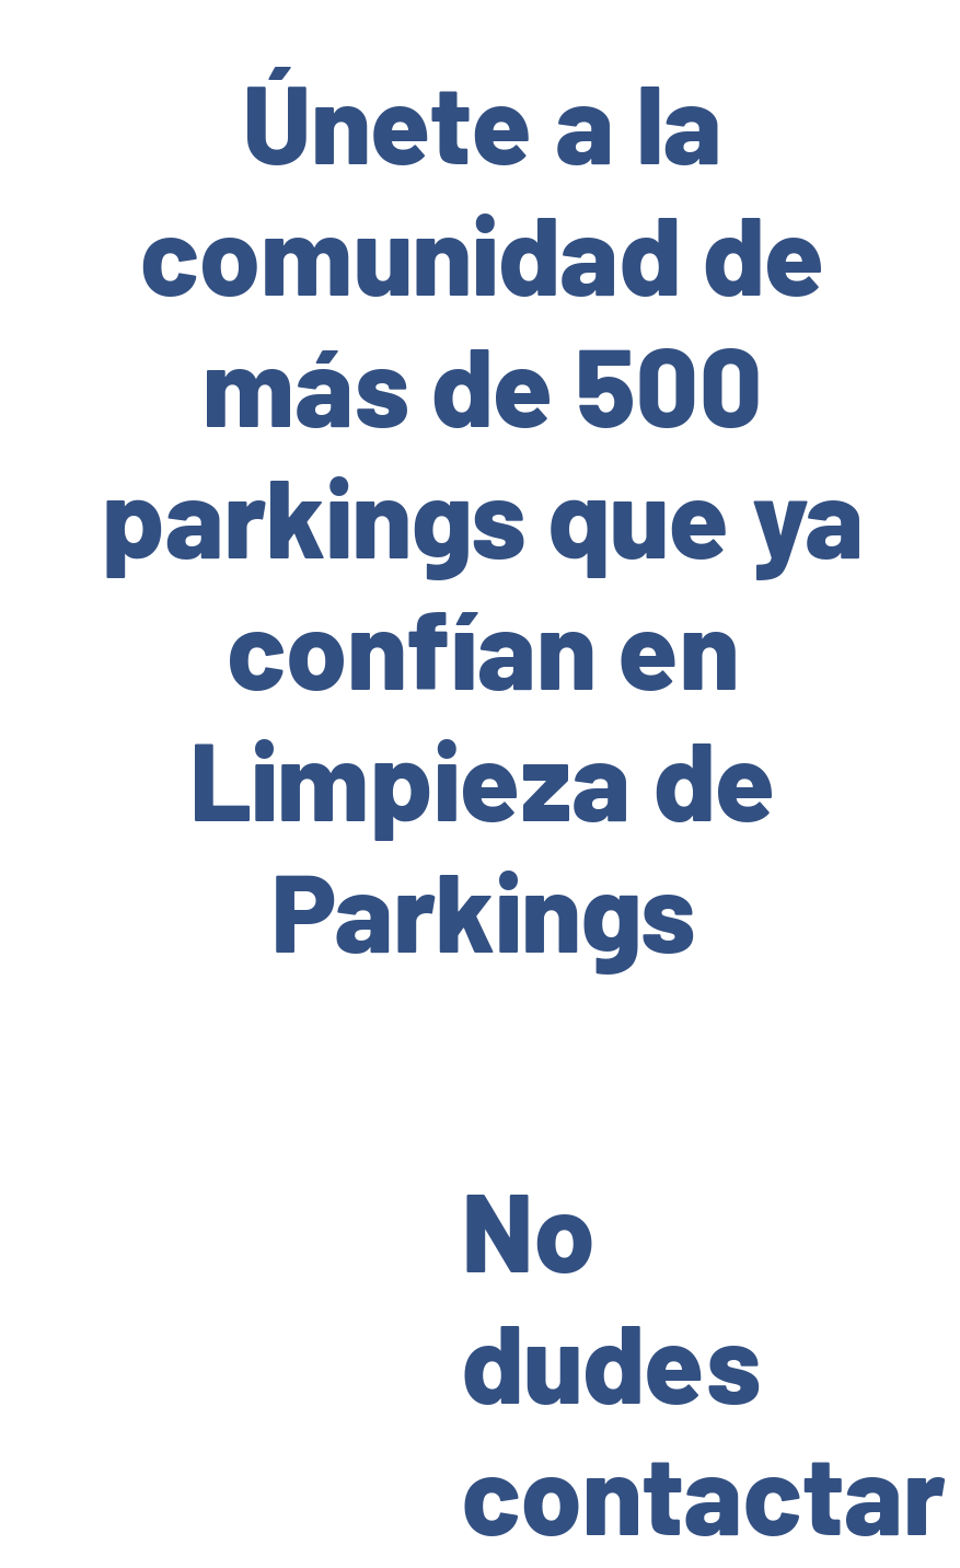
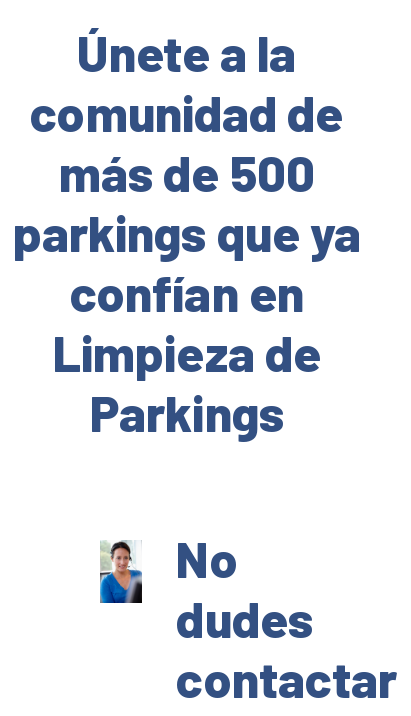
+ [image]
